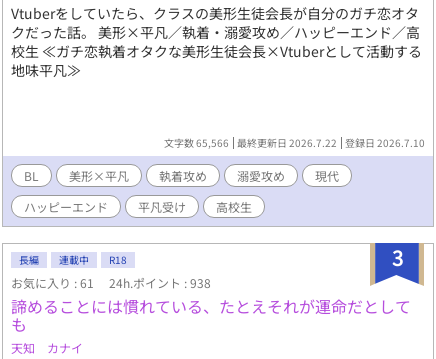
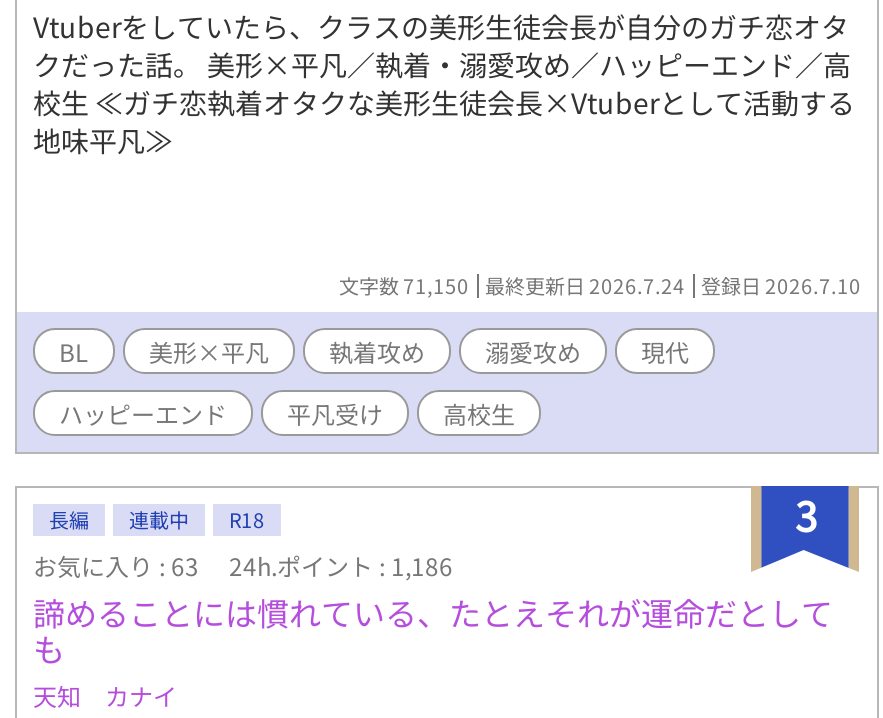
- 文字数 65,566 最終更新日 2026.7.22 登録日 2026.7.10
+ 文字数 71,150 最終更新日 2026.7.24 登録日 2026.7.10

- お気に入り : 61
+ お気に入り : 63

- 24h.ポイント : 938
+ 24h.ポイント : 1,186
